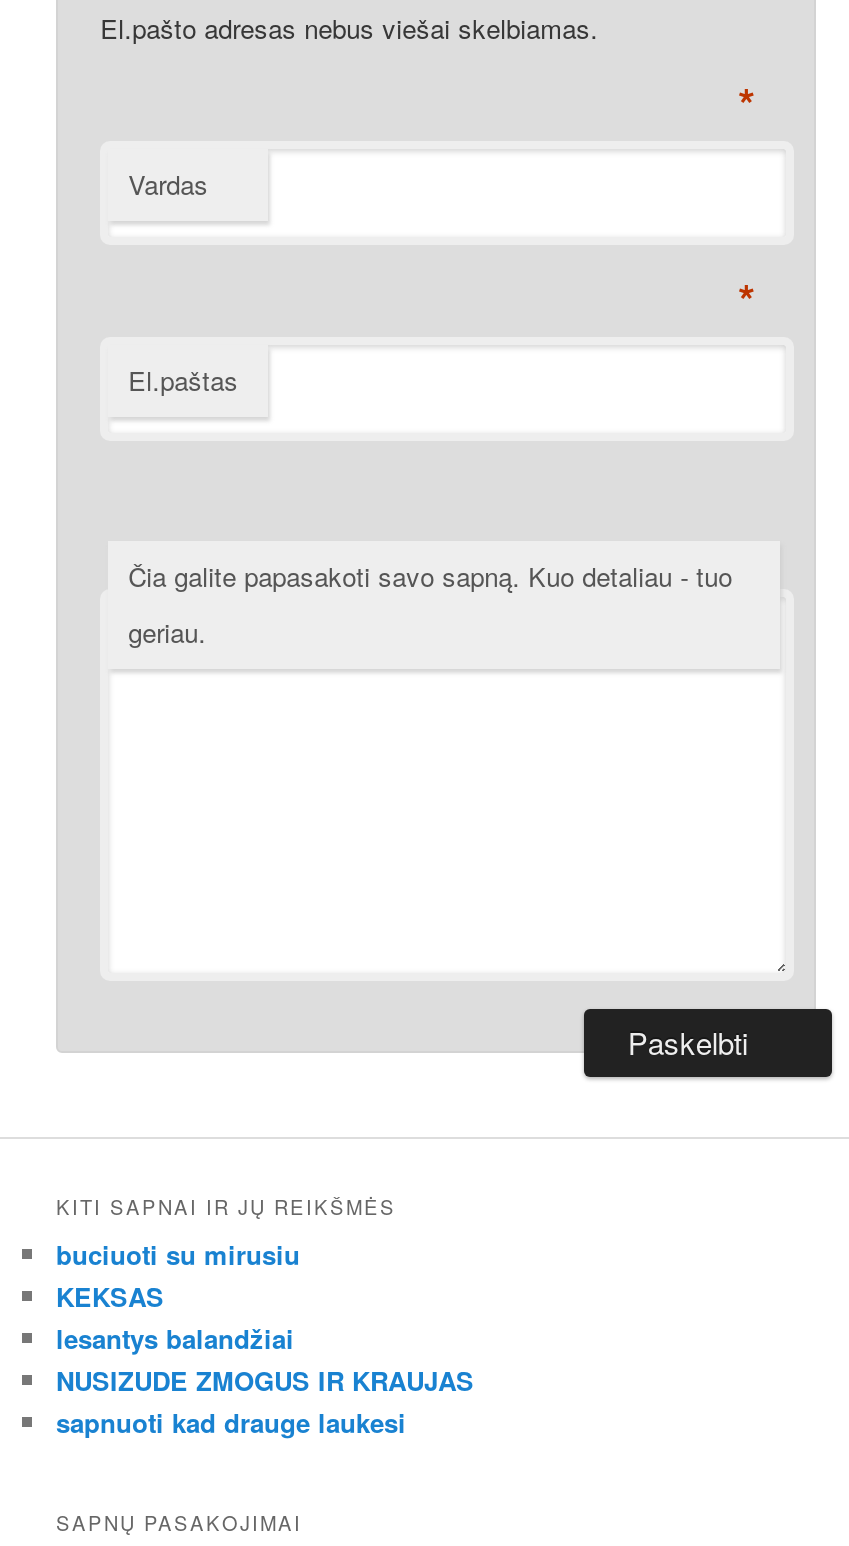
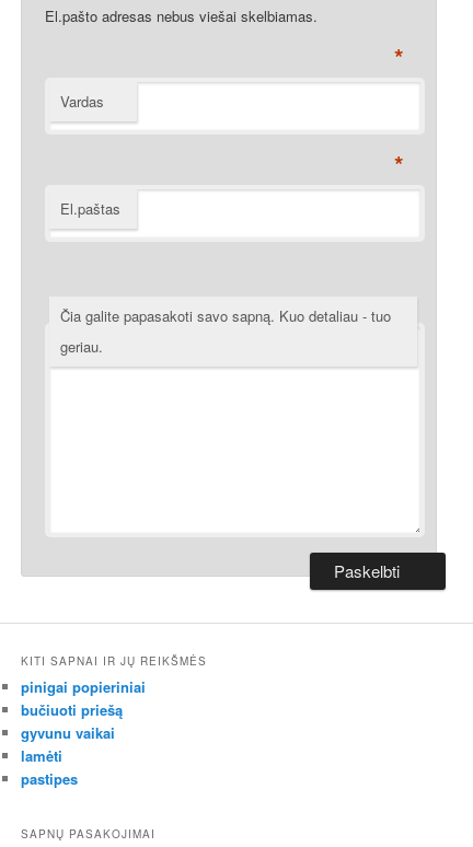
- buciuoti su mirusiu
- KEKSAS
- lesantys balandžiai
- NUSIZUDE ZMOGUS IR KRAUJAS
- sapnuoti kad drauge laukesi
+ pinigai popieriniai
+ bučiuoti priešą
+ gyvunu vaikai
+ lamėti
+ pastipes
